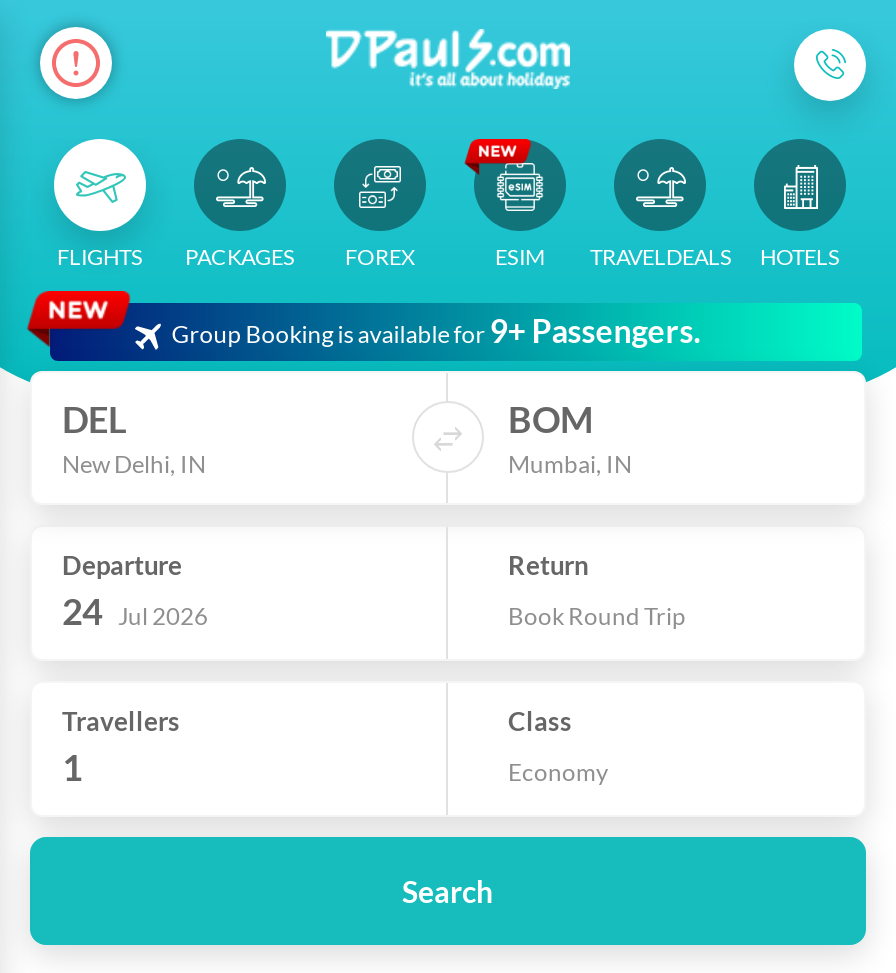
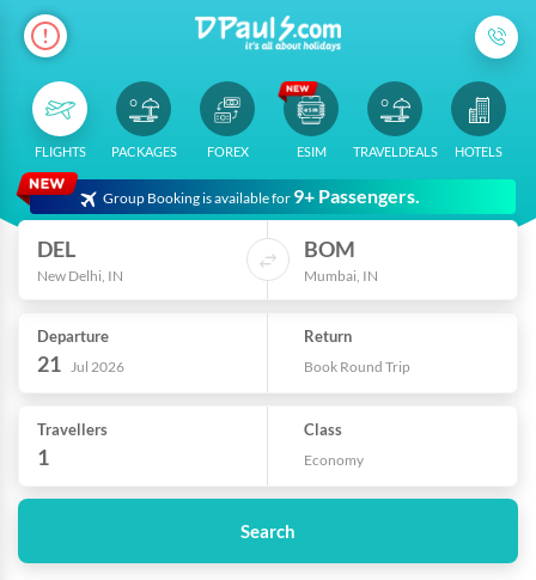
- 24 Jul 2026
+ 21 Jul 2026
